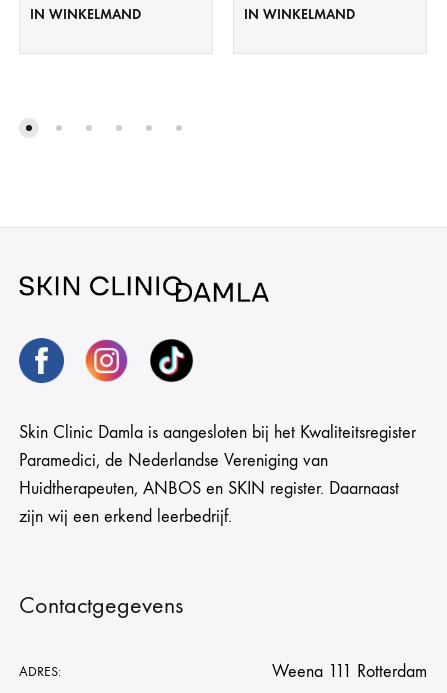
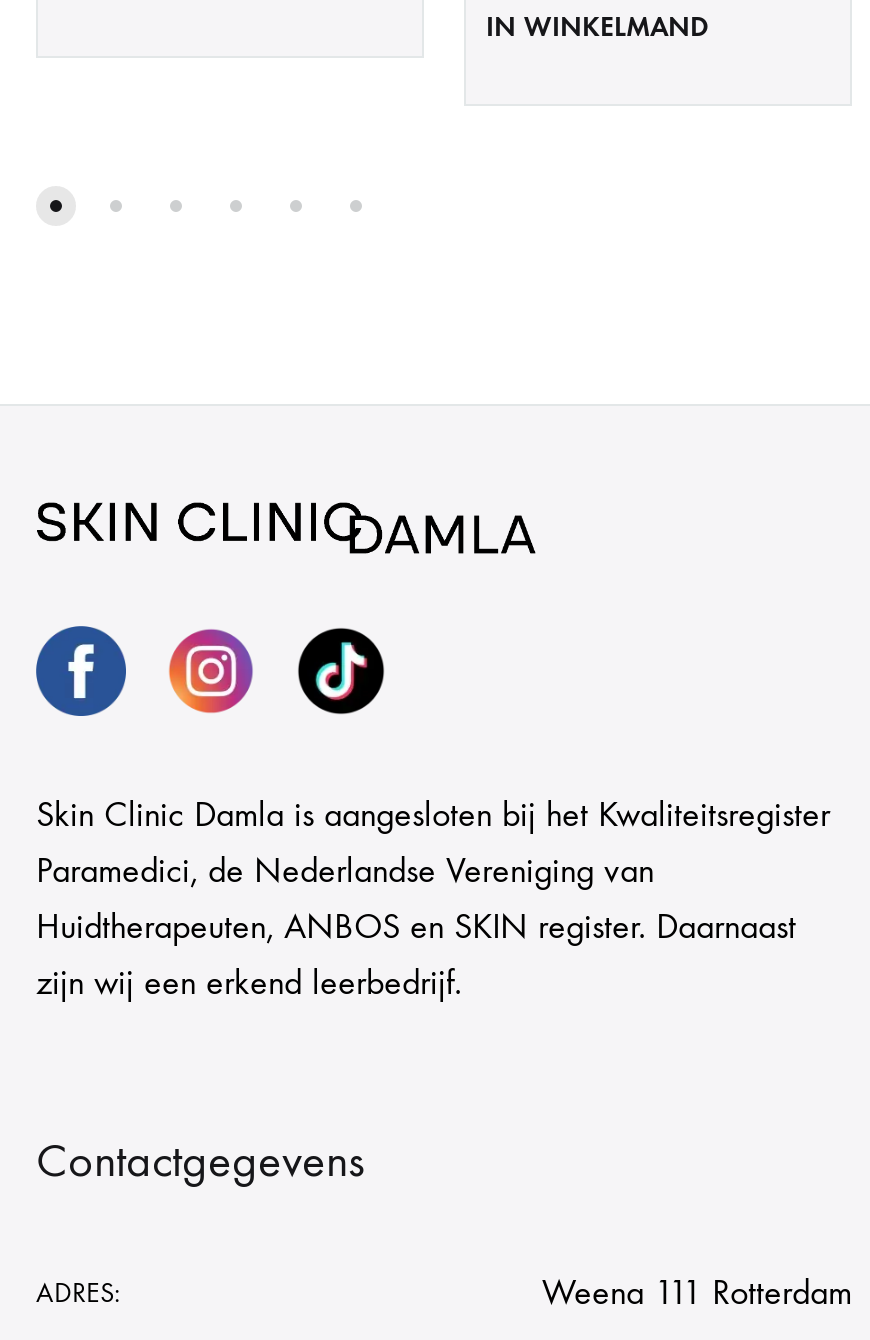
- IN WINKELMAND
